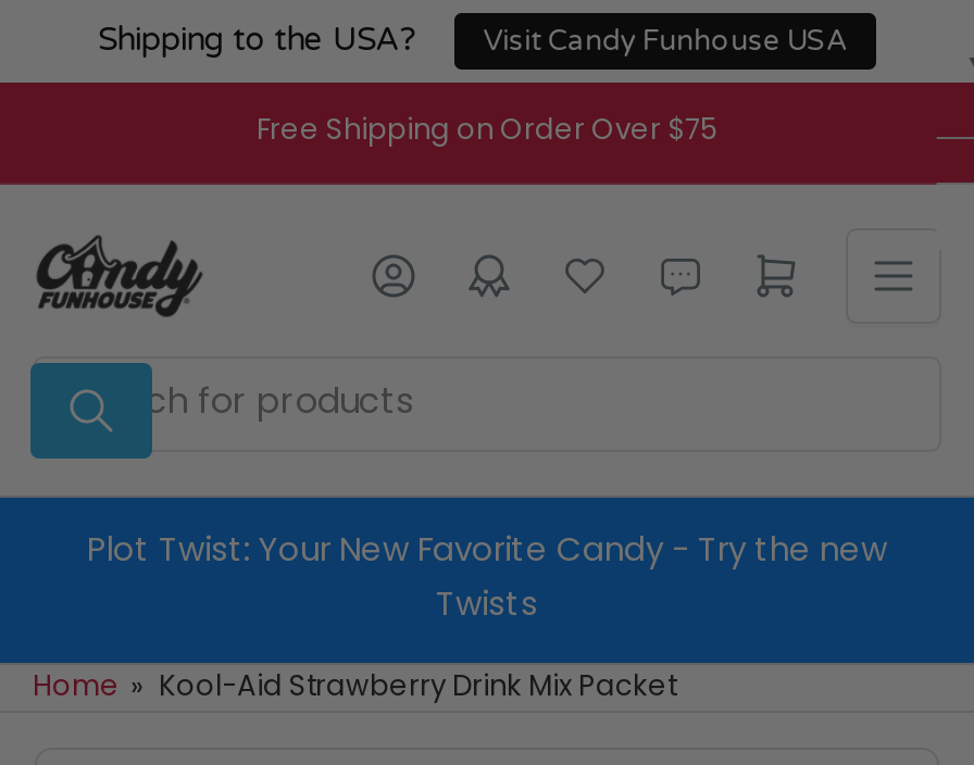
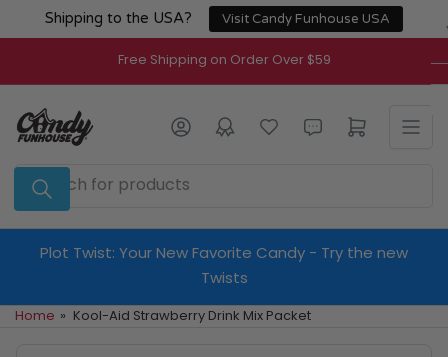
- Free Shipping on Order Over $75
+ Free Shipping on Order Over $59
